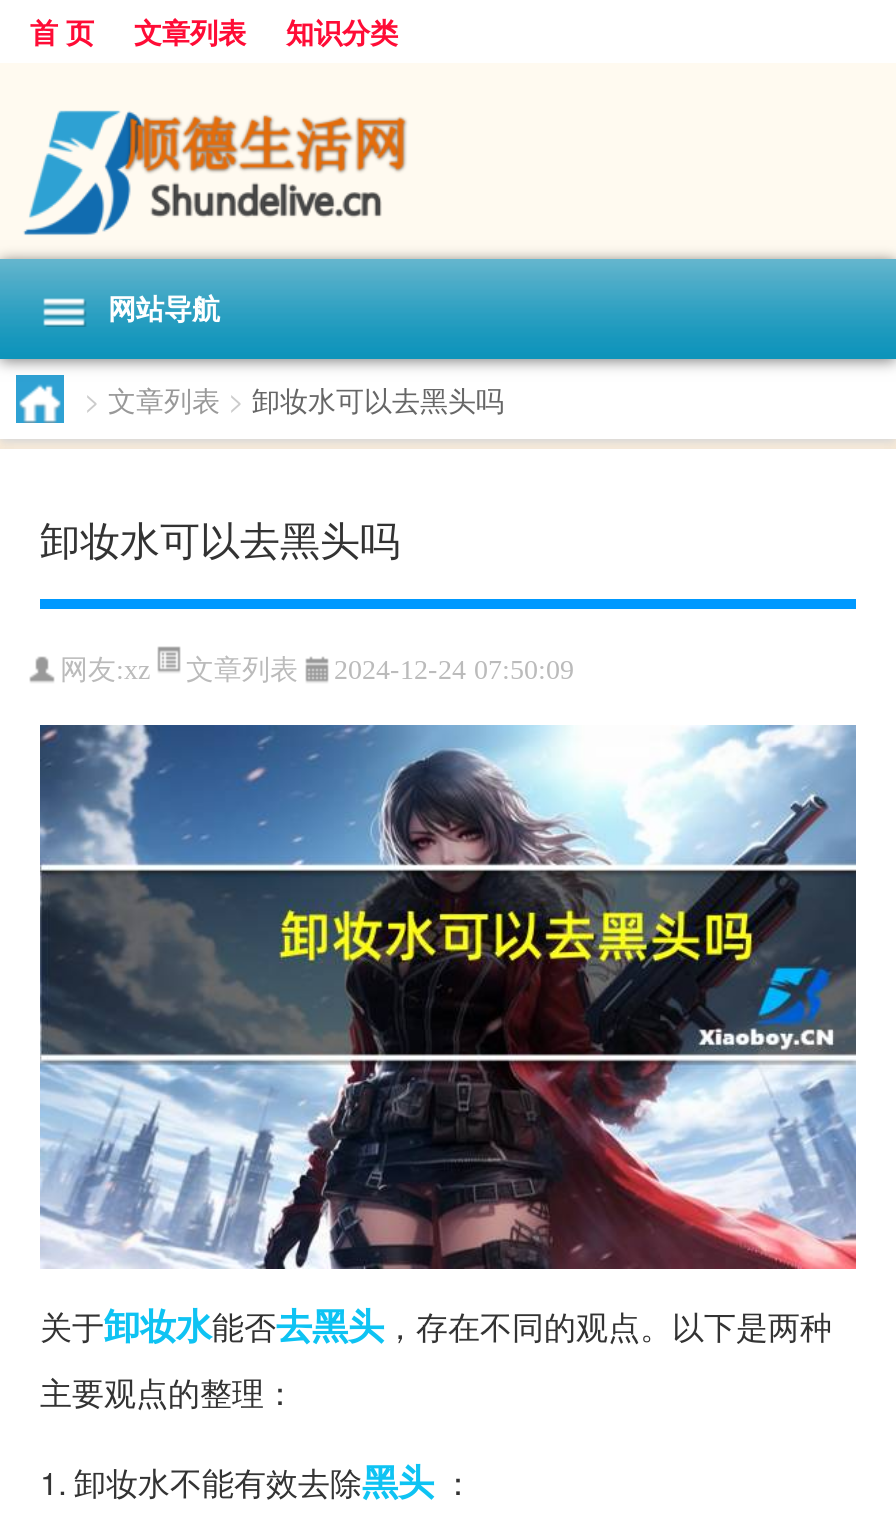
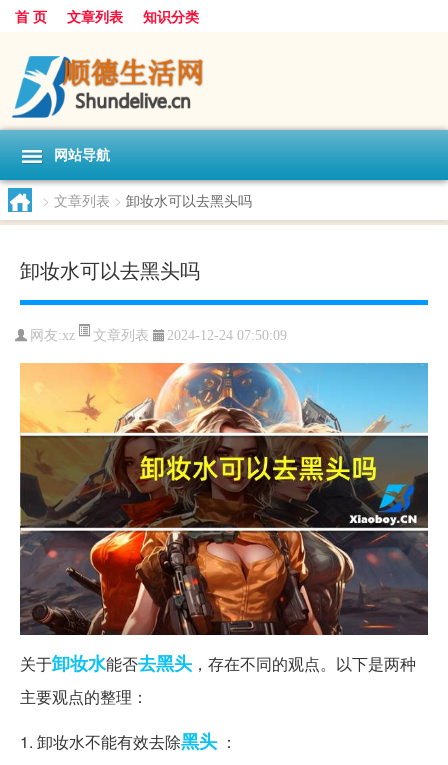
- [image]
+ [image]
